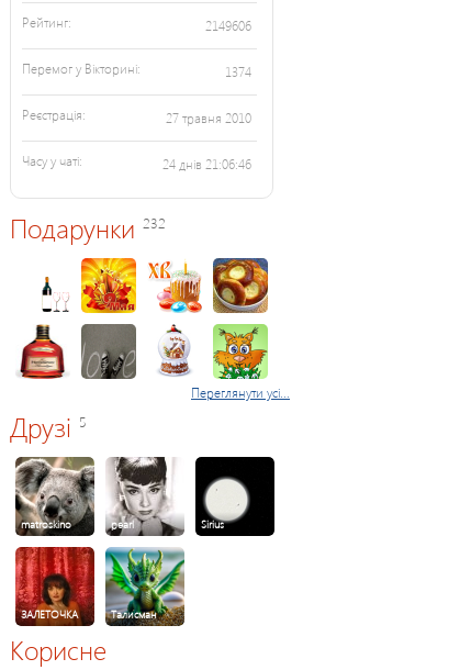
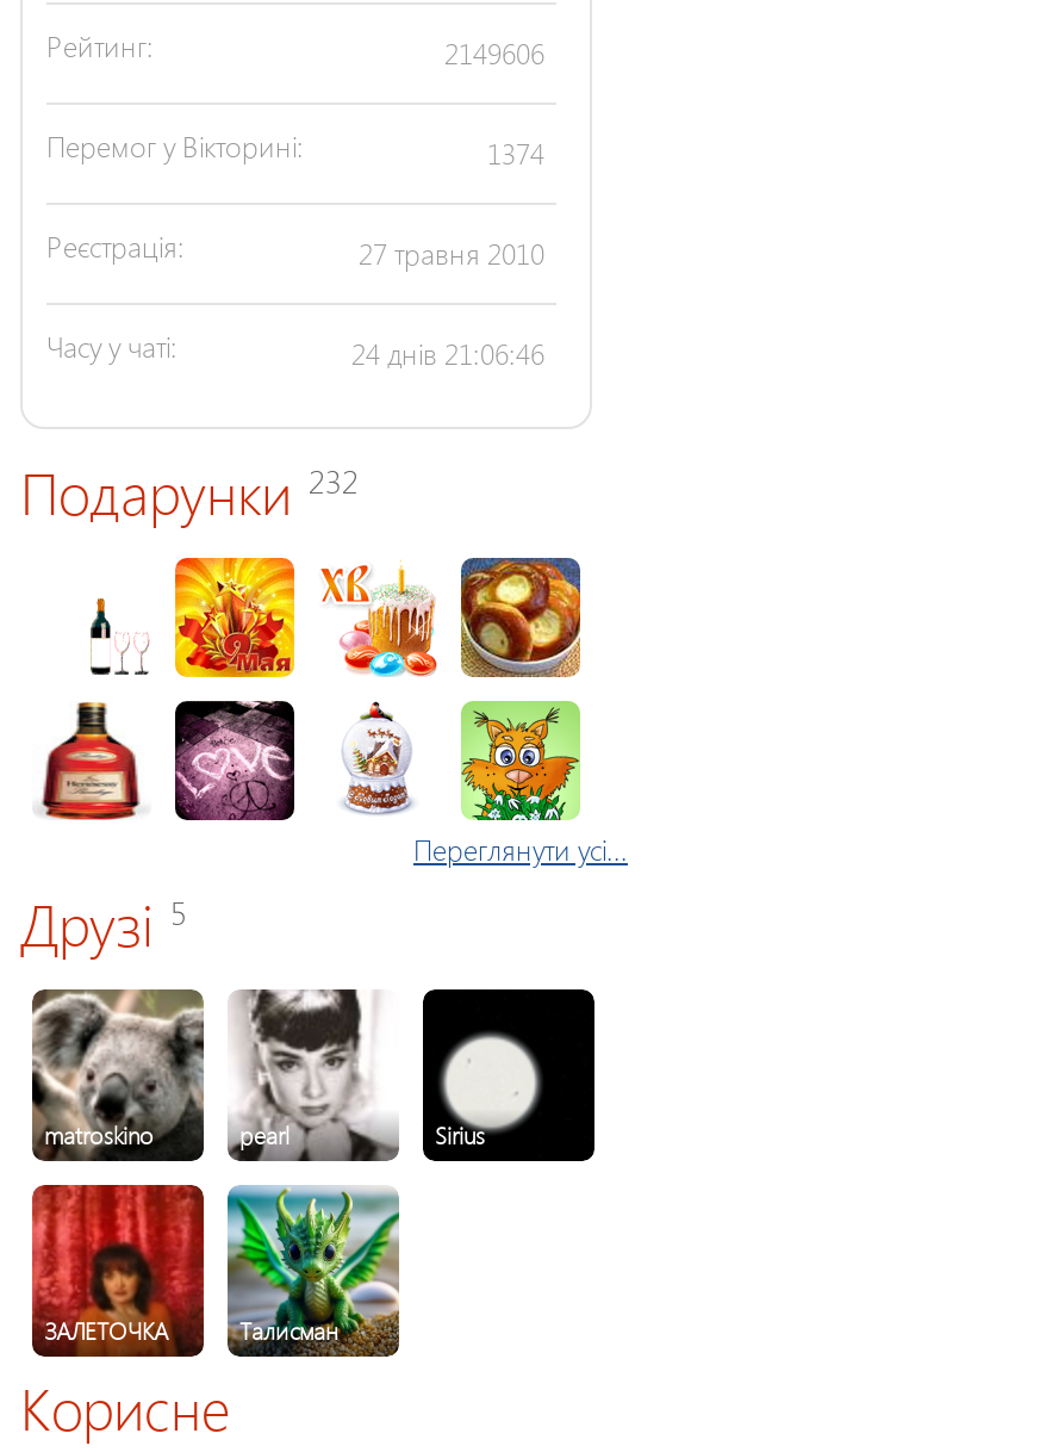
- [image]
+ [image]
